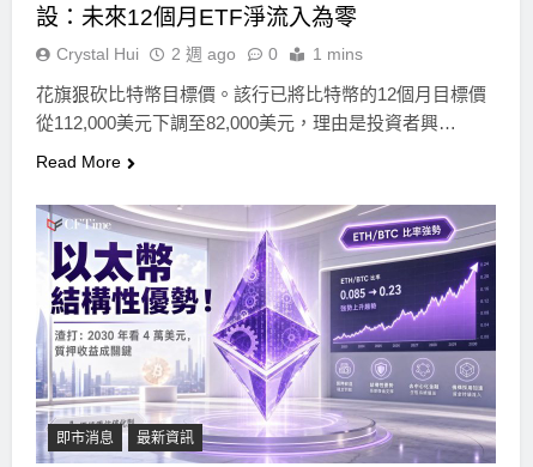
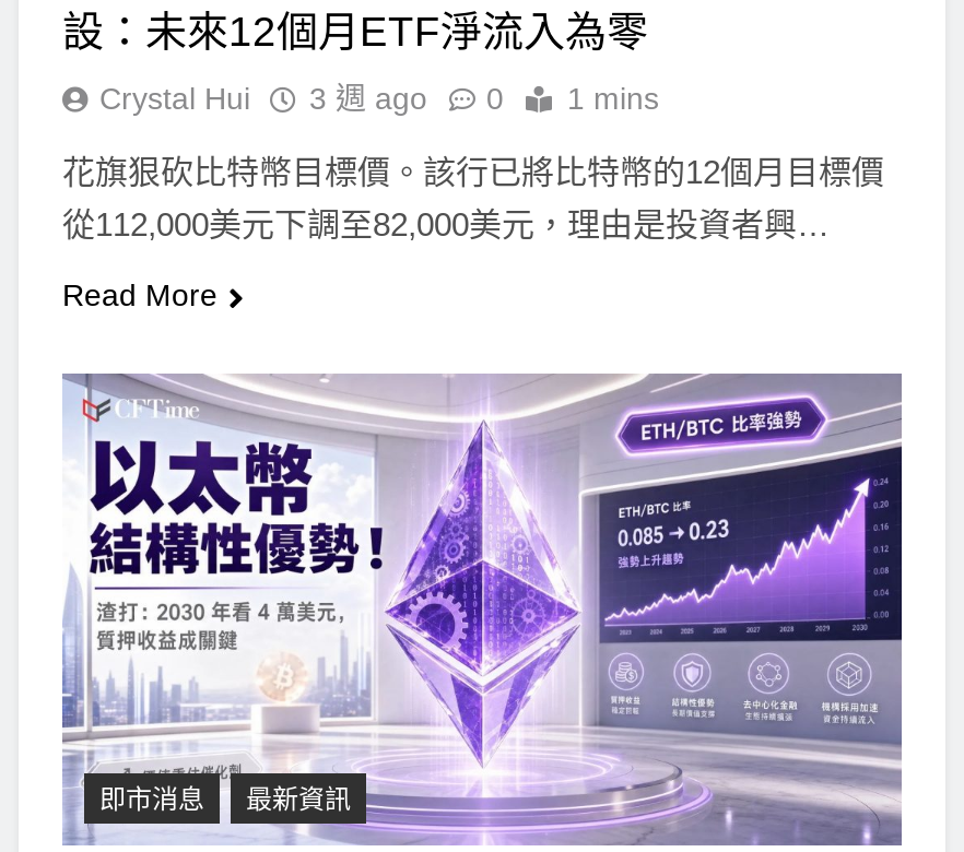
- Crystal Hui 2 週 ago 0 1 mins
+ Crystal Hui 3 週 ago 0 1 mins
